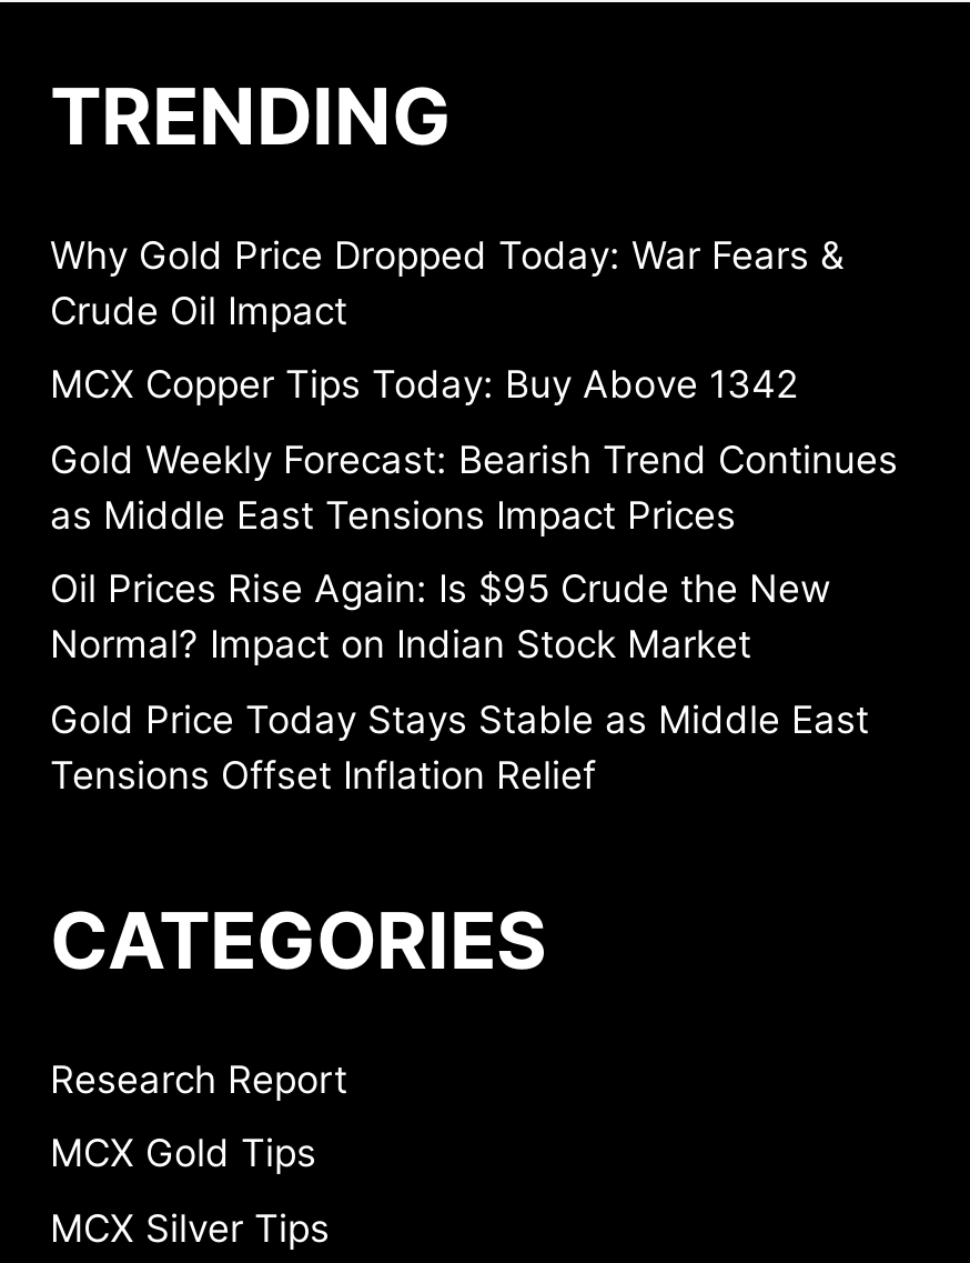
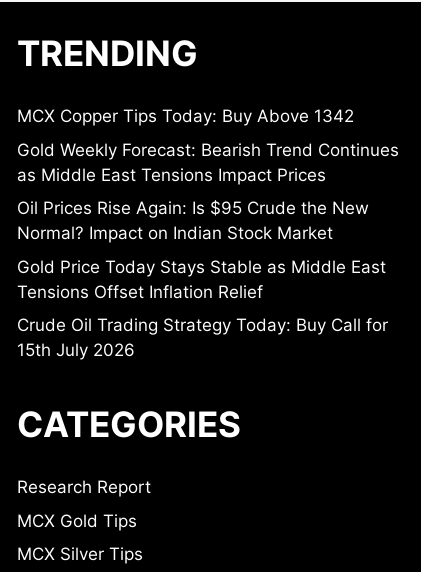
- Why Gold Price Dropped Today: War Fears &
- Crude Oil Impact

moved up: MCX Copper Tips Today: Buy Above 1342 | Gold Weekly Forecast: Bearish Trend Continues | as Middle East Tensions Impact Prices | Oil Prices Rise Again: Is $95 Crude the New | Normal? Impact on Indian Stock Market | Gold Price Today Stays Stable as Middle East | Tensions Offset Inflation Relief

+ Crude Oil Trading Strategy Today: Buy Call for
+ 15th July 2026
